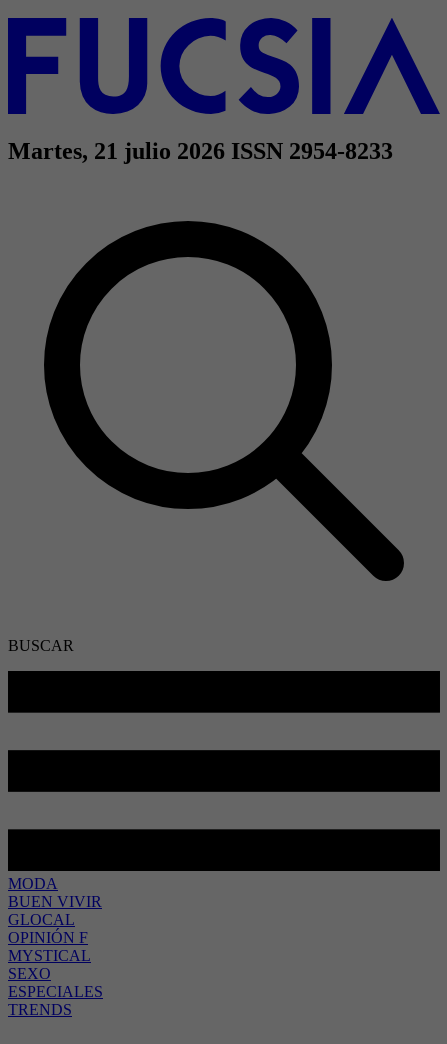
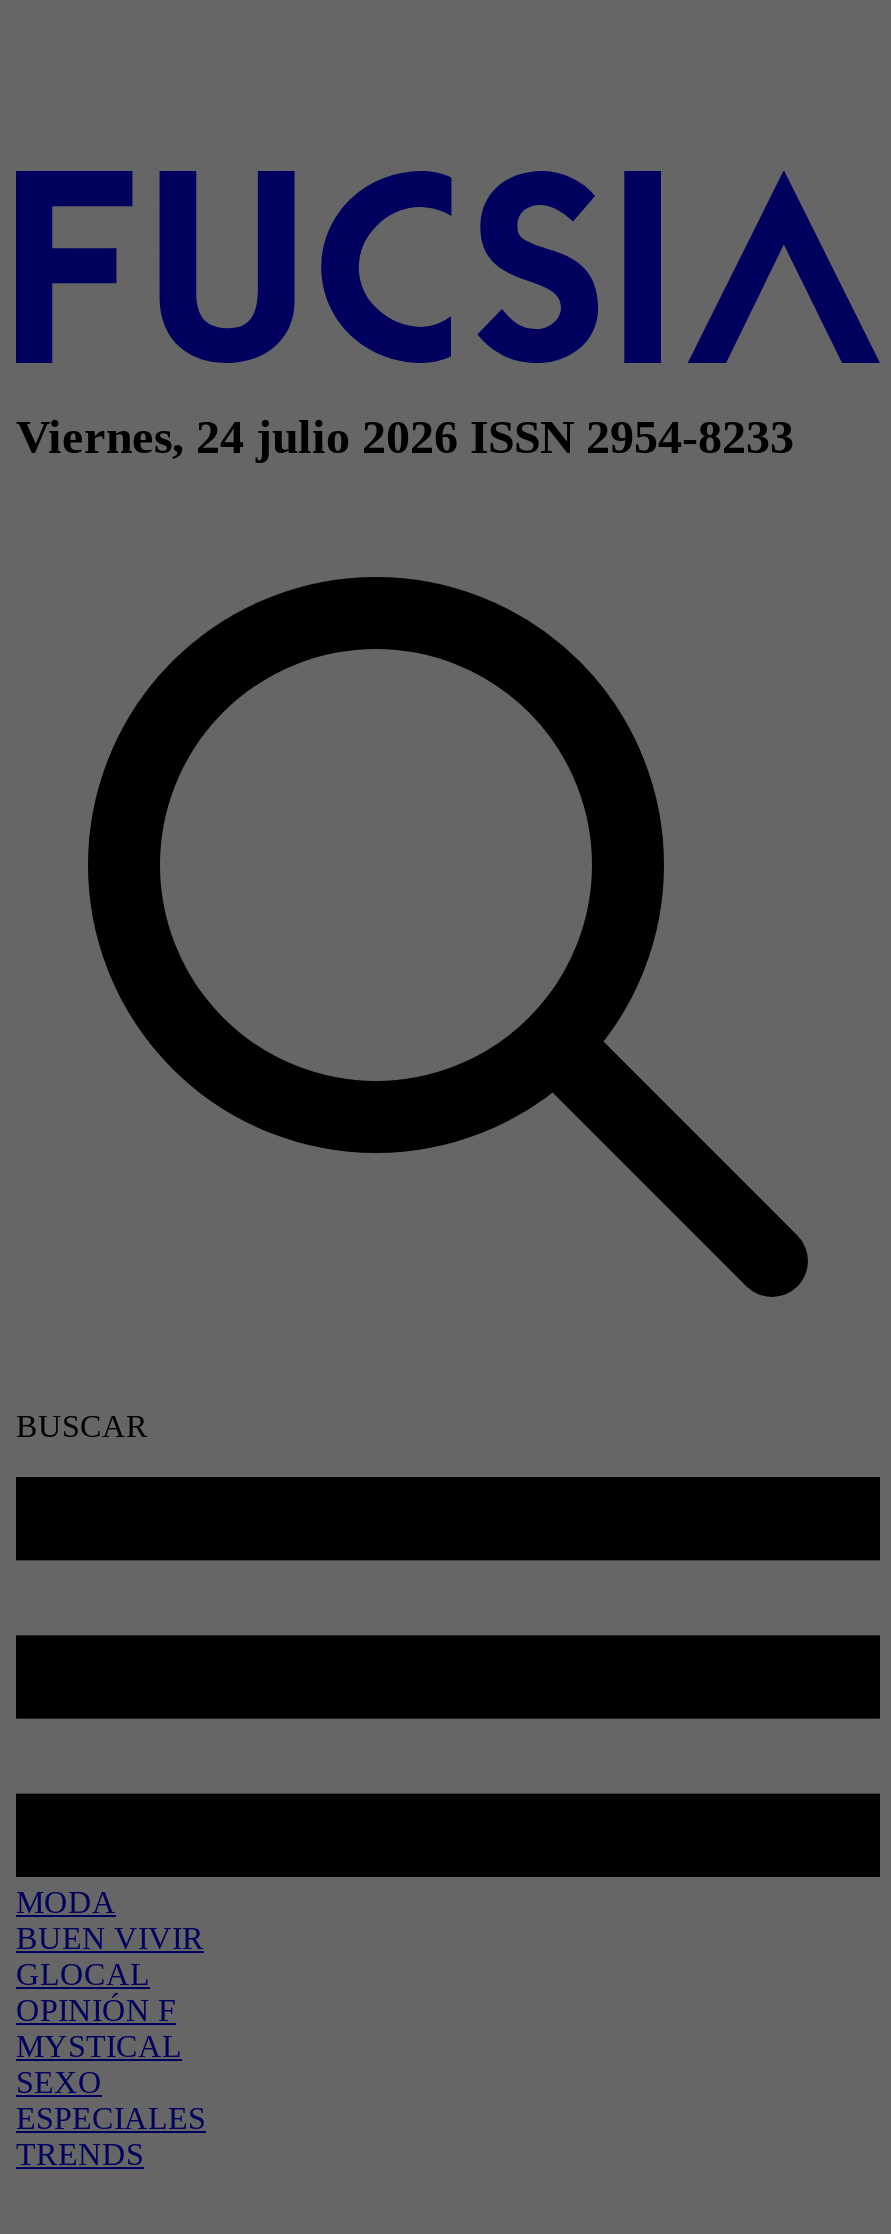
- Martes, 21 julio 2026 ISSN 2954-8233
+ Viernes, 24 julio 2026 ISSN 2954-8233
